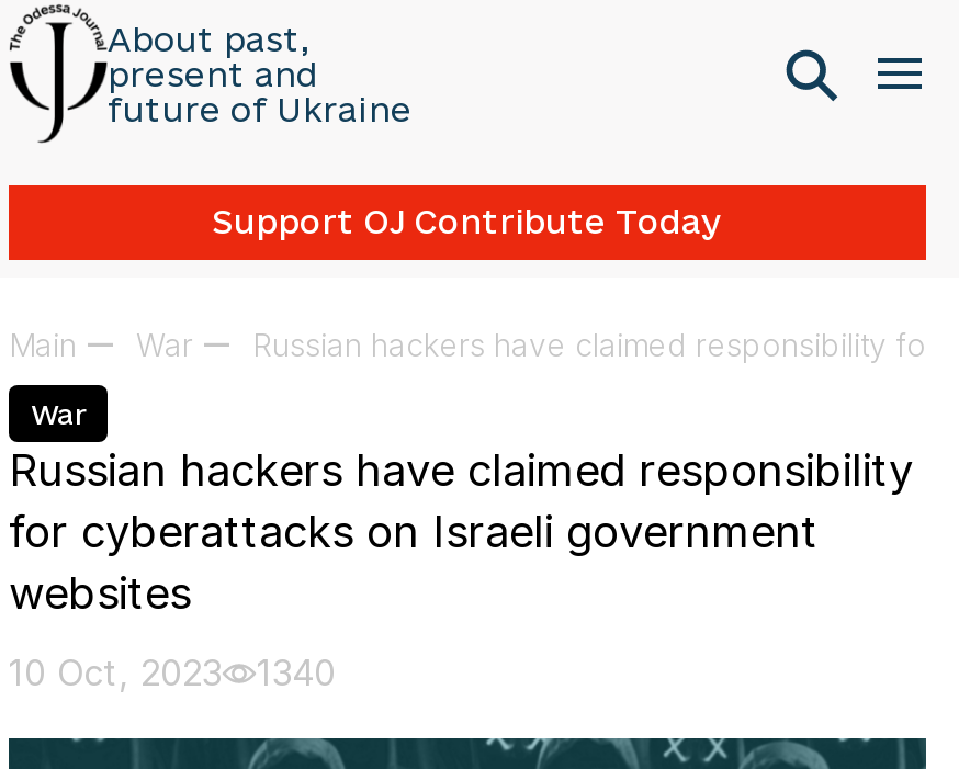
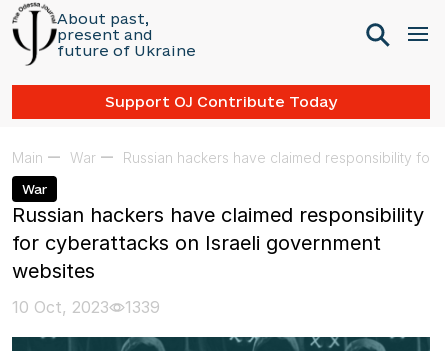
- 10 Oct, 2023 1340
+ 10 Oct, 2023 1339
